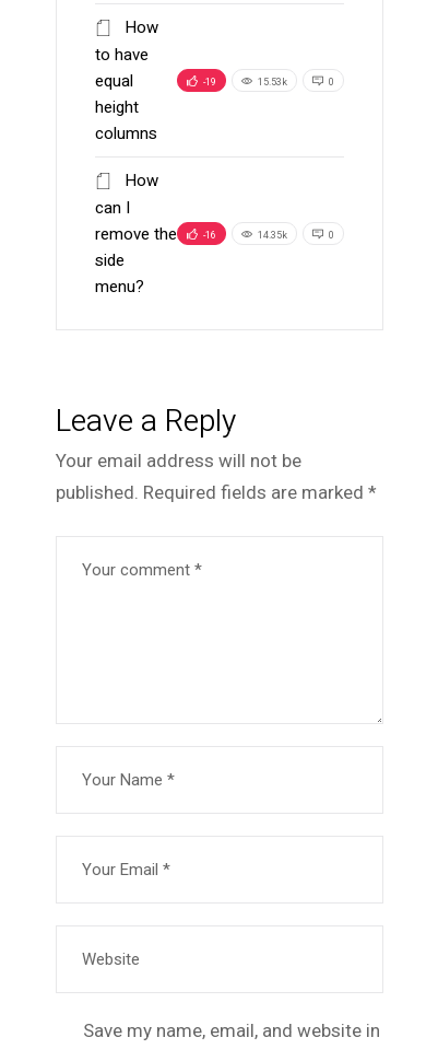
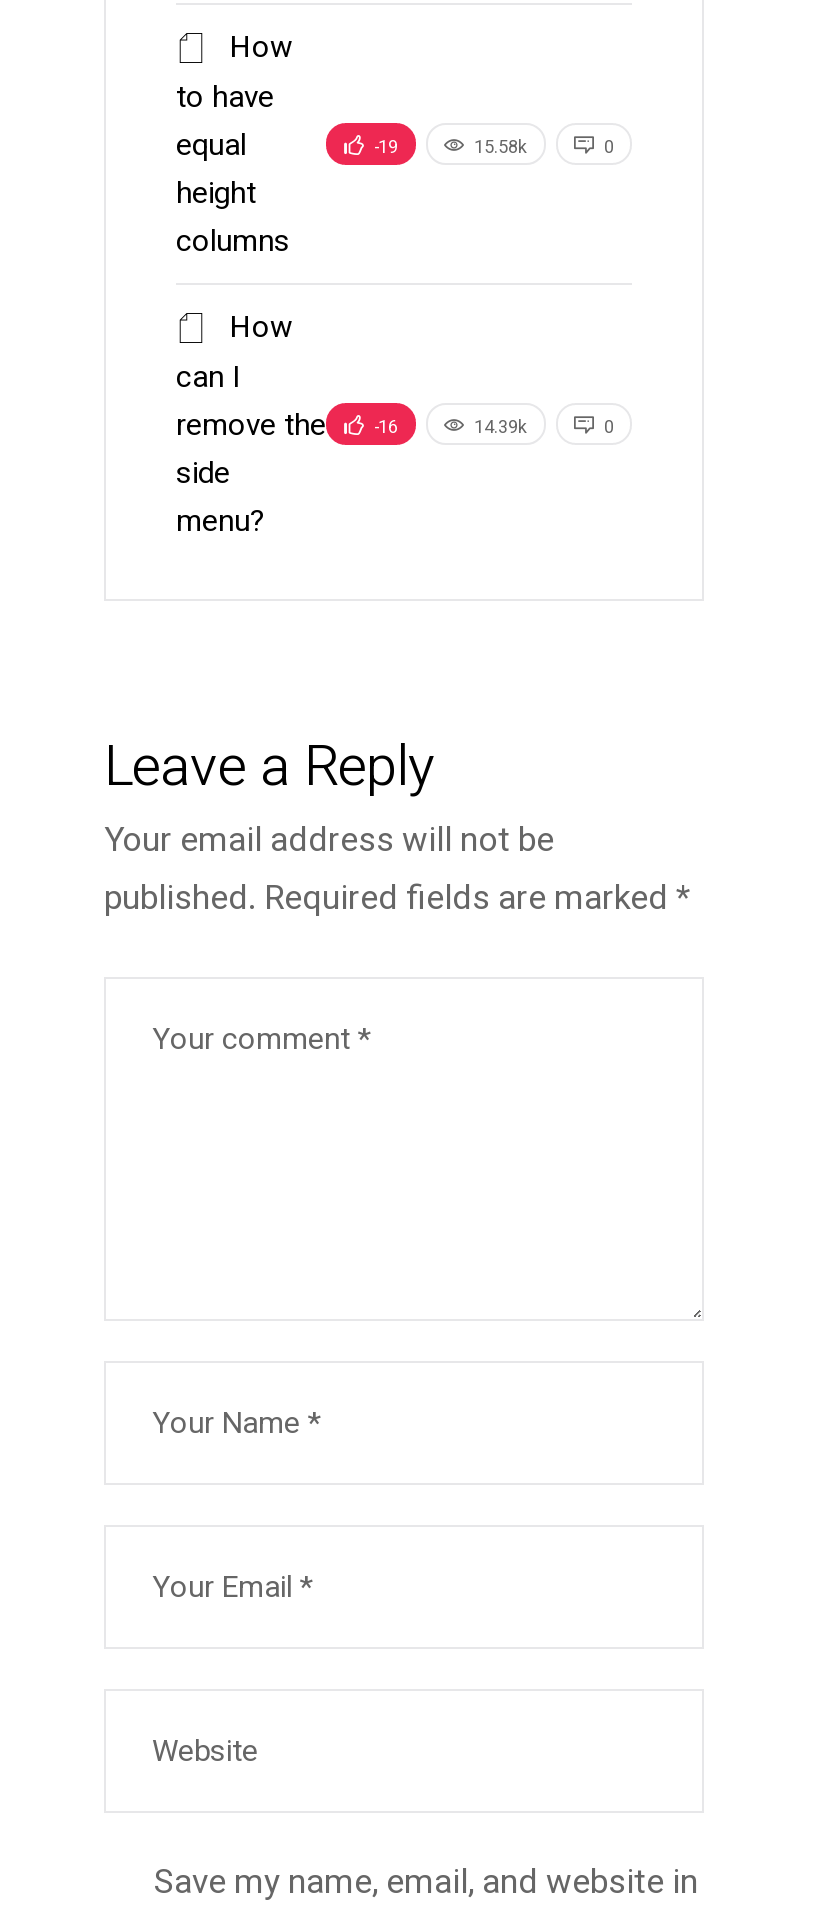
- 15.53k
+ 15.58k

- 14.35k
+ 14.39k
